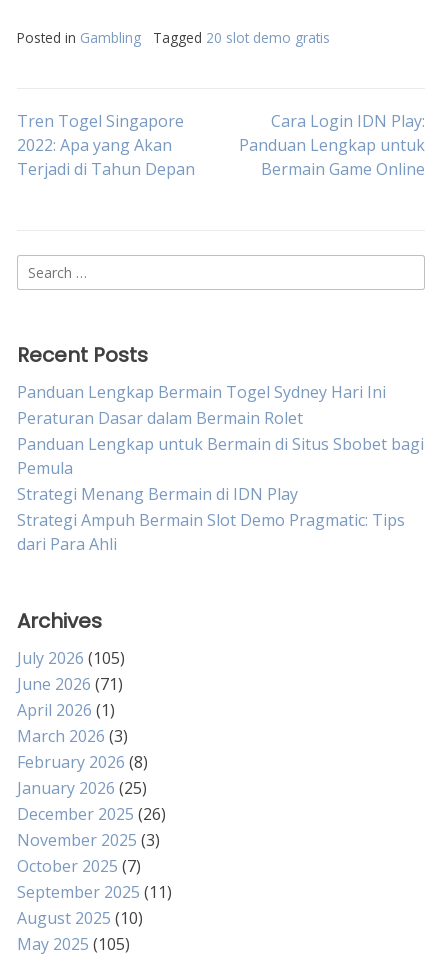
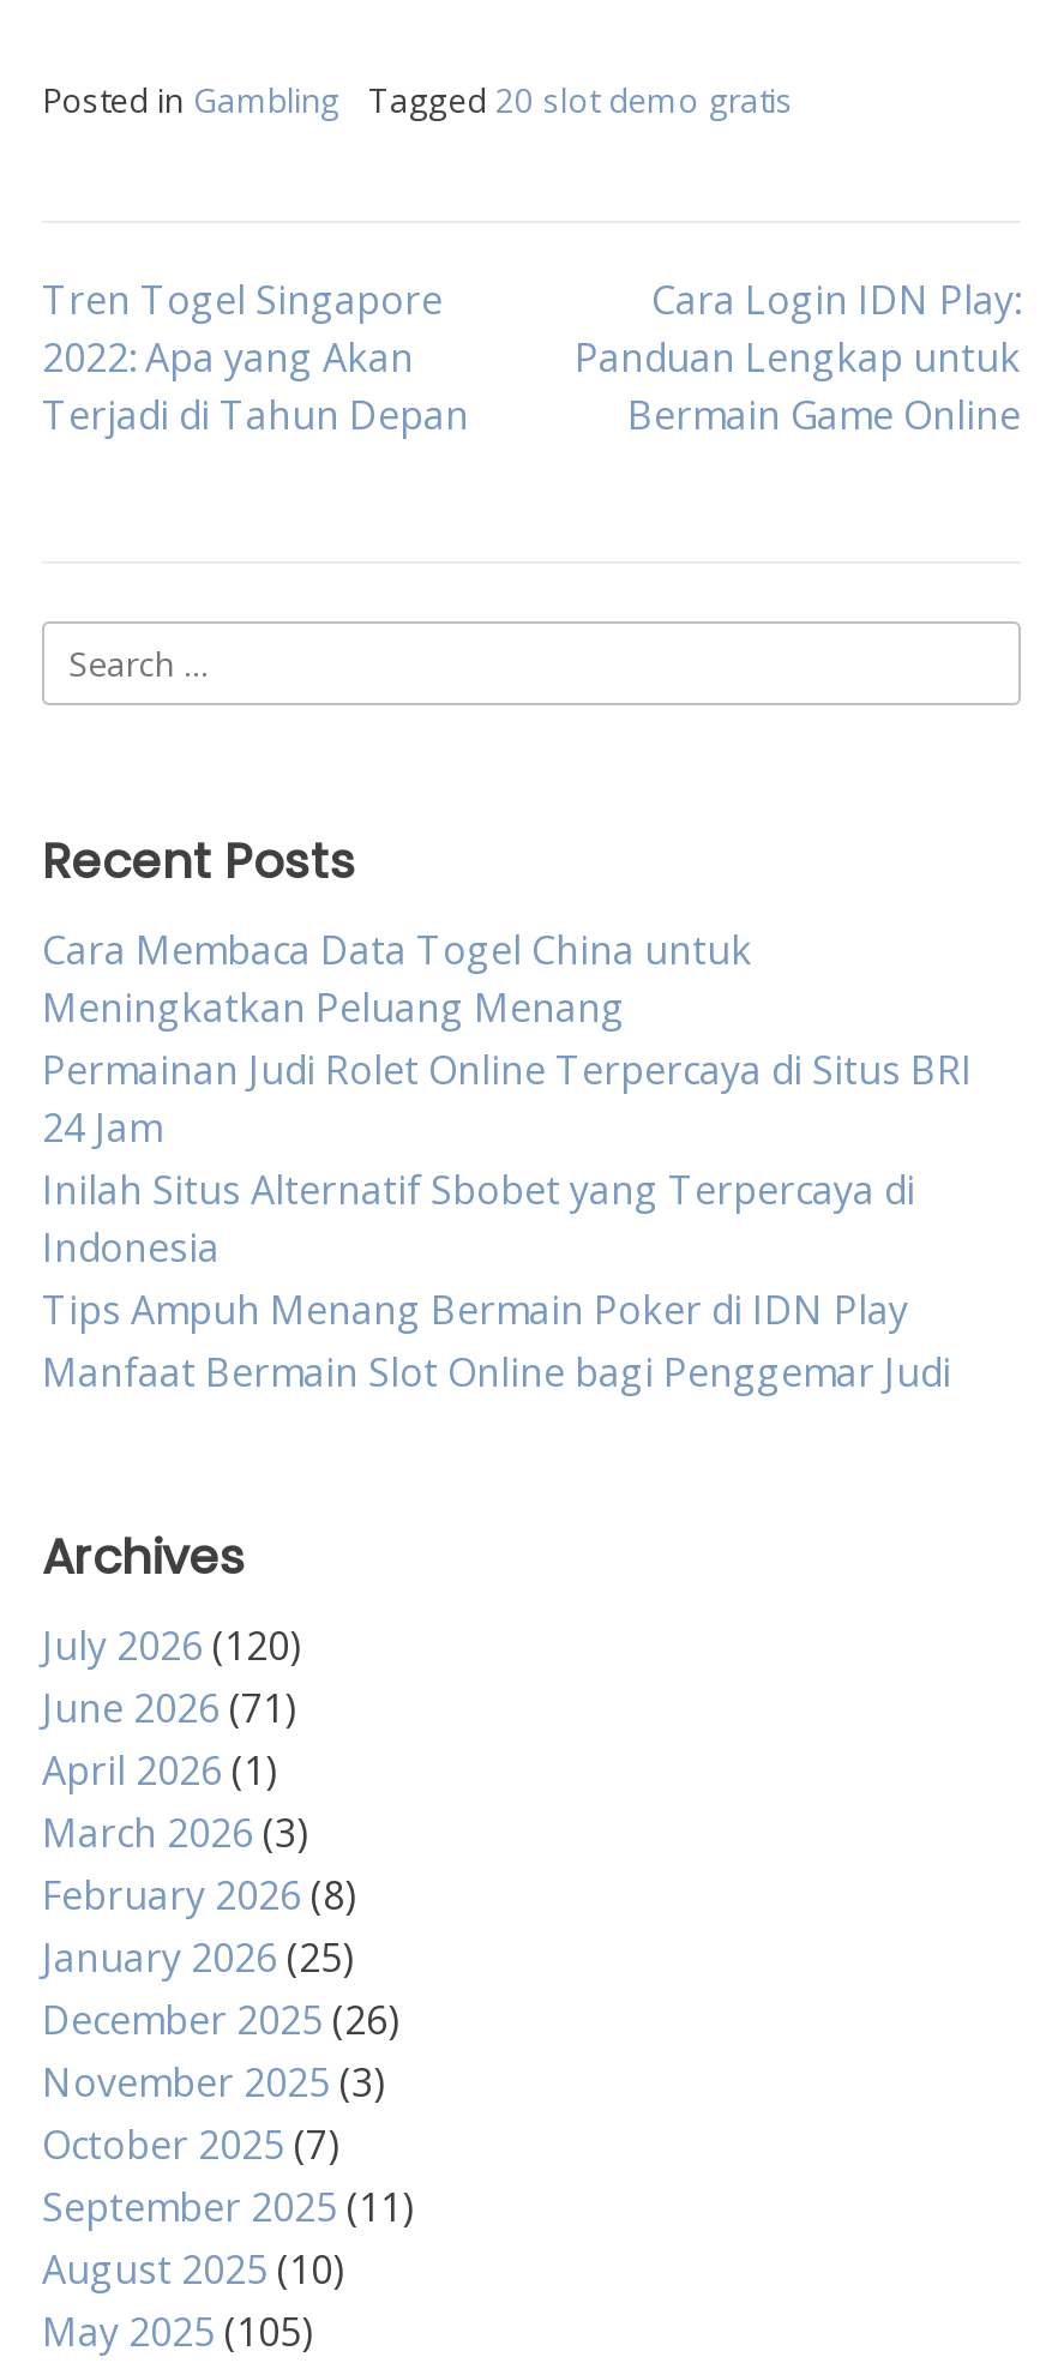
- Panduan Lengkap Bermain Togel Sydney Hari Ini
- Peraturan Dasar dalam Bermain Rolet
- Panduan Lengkap untuk Bermain di Situs Sbobet bagi
- Pemula
- Strategi Menang Bermain di IDN Play
- Strategi Ampuh Bermain Slot Demo Pragmatic: Tips
- dari Para Ahli
+ Cara Membaca Data Togel China untuk
+ Meningkatkan Peluang Menang
+ Permainan Judi Rolet Online Terpercaya di Situs BRI
+ 24 Jam
+ Inilah Situs Alternatif Sbobet yang Terpercaya di
+ Indonesia
+ Tips Ampuh Menang Bermain Poker di IDN Play
+ Manfaat Bermain Slot Online bagi Penggemar Judi

- July 2026 (105)
+ July 2026 (120)
